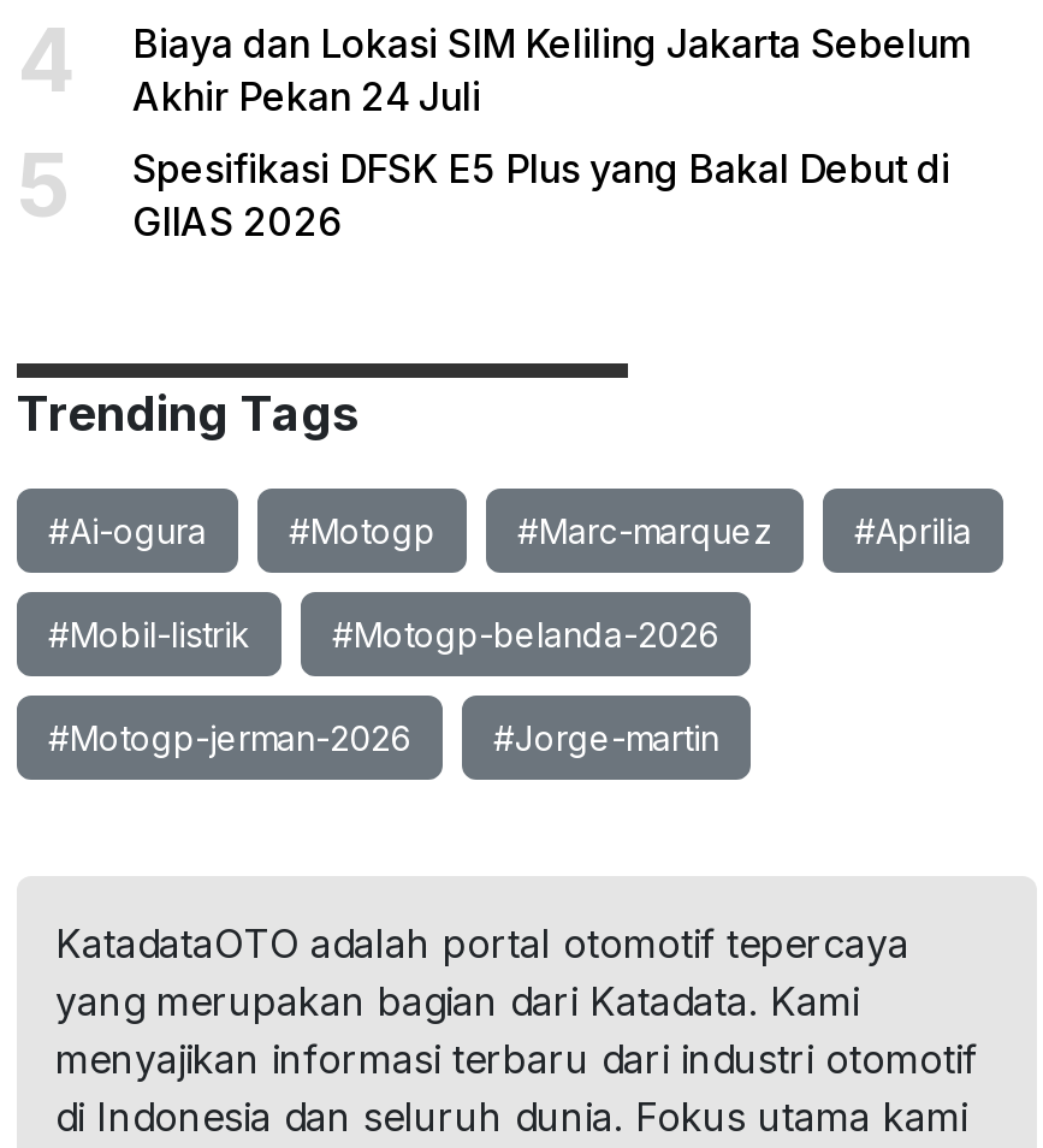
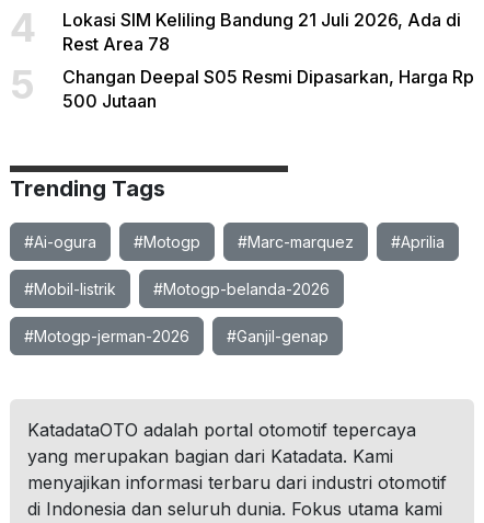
- Biaya dan Lokasi SIM Keliling Jakarta Sebelum
- Akhir Pekan 24 Juli
+ Lokasi SIM Keliling Bandung 21 Juli 2026, Ada di
+ Rest Area 78

- Spesifikasi DFSK E5 Plus yang Bakal Debut di
- GIIAS 2026
+ Changan Deepal S05 Resmi Dipasarkan, Harga Rp
+ 500 Jutaan

- #Jorge-martin
+ #Ganjil-genap
